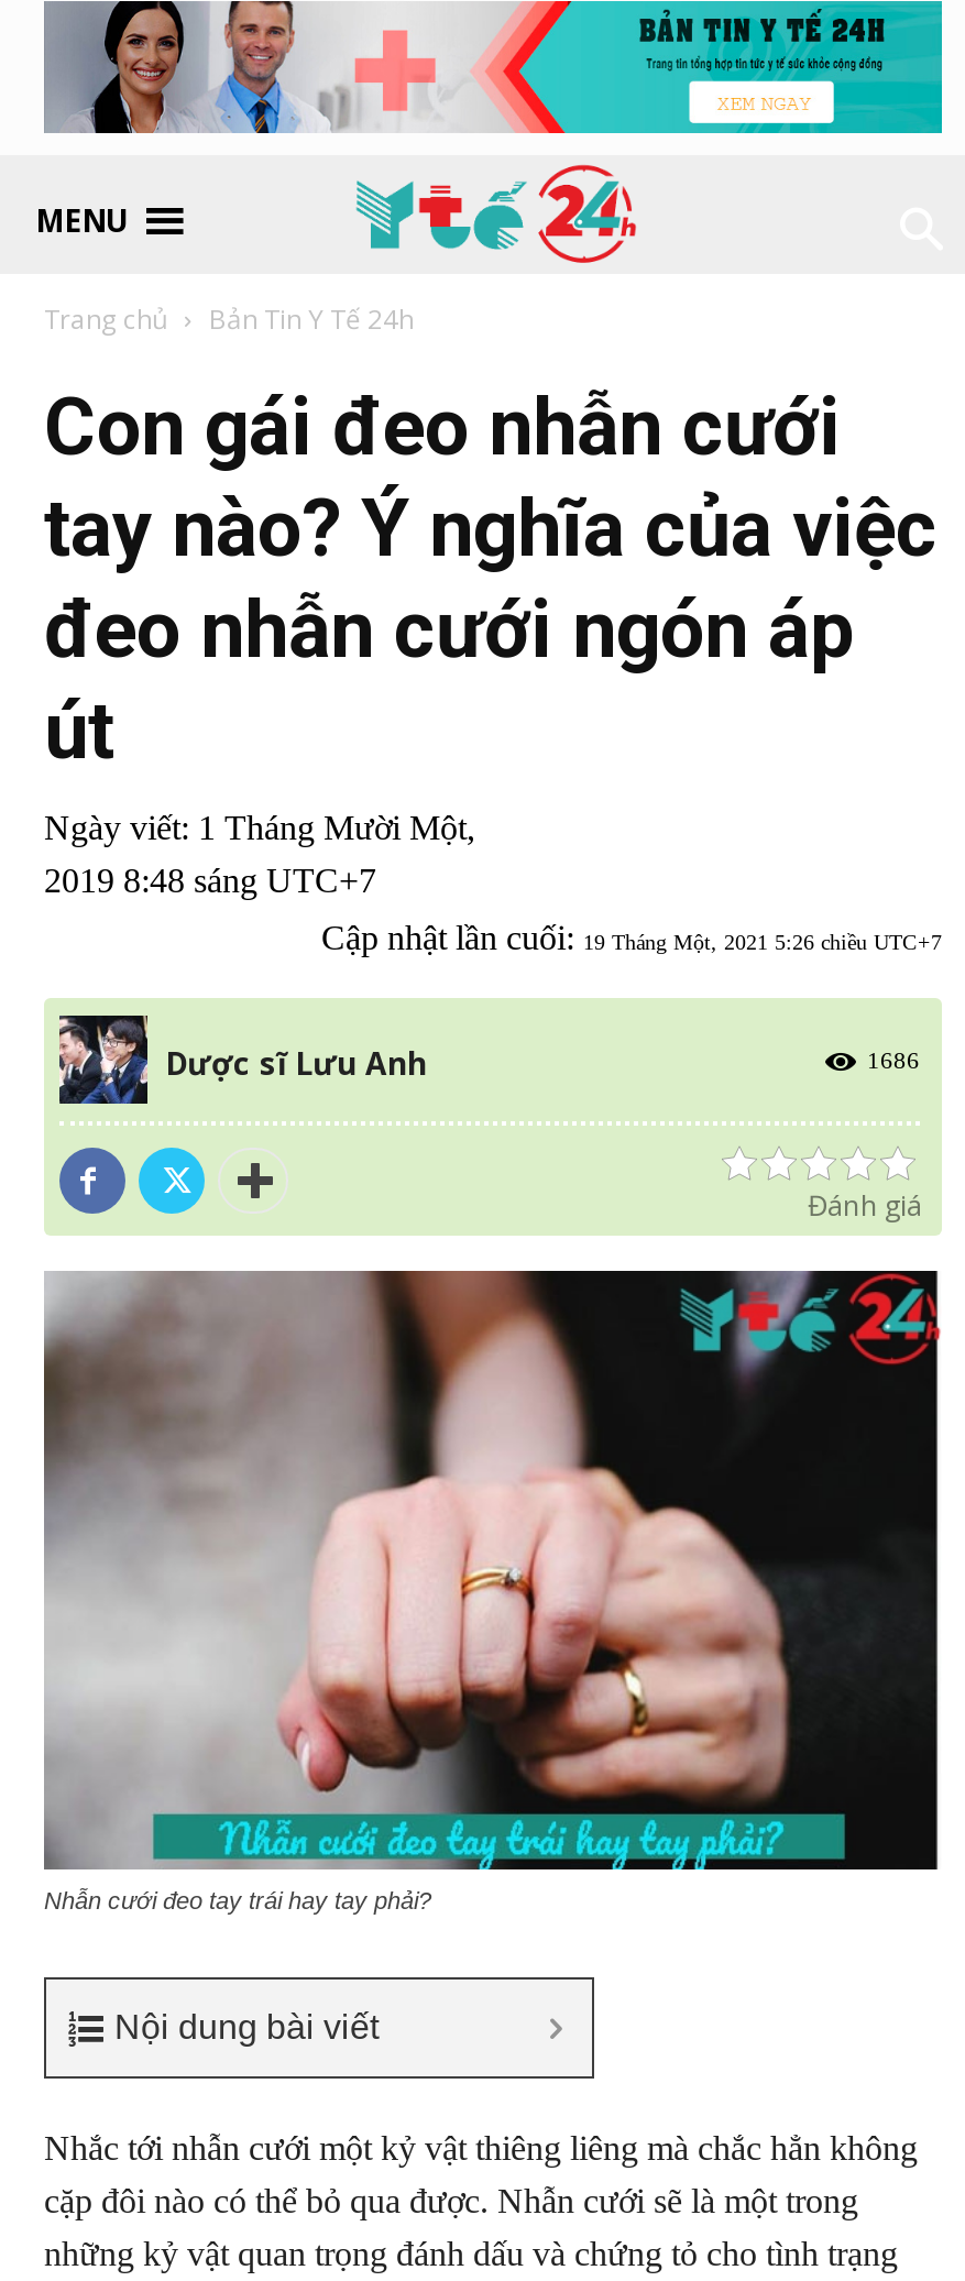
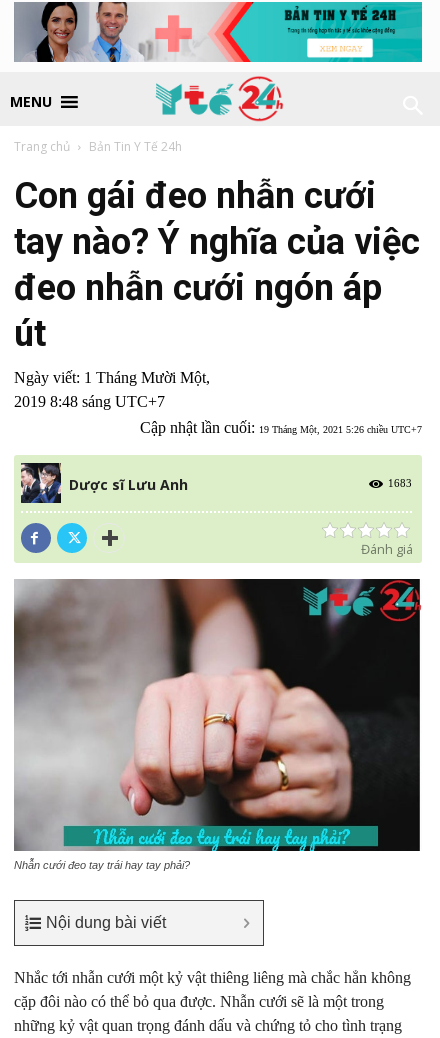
- 1686
+ 1683
